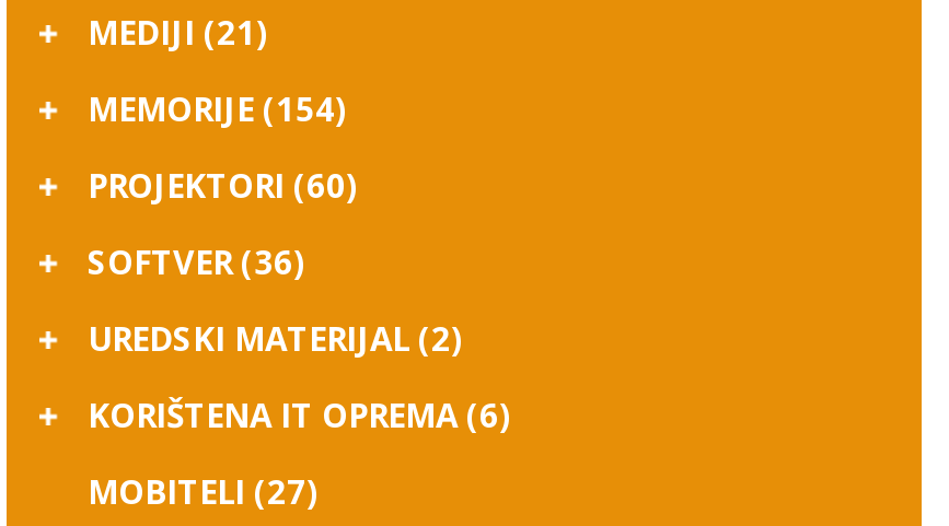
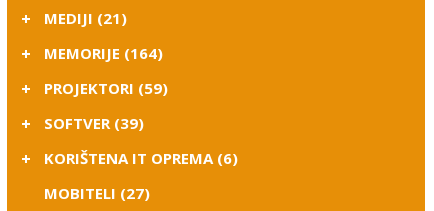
- MEMORIJE (154)
- PROJEKTORI (60)
- SOFTVER (36)
- UREDSKI MATERIJAL (2)
+ MEMORIJE (164)
+ PROJEKTORI (59)
+ SOFTVER (39)
